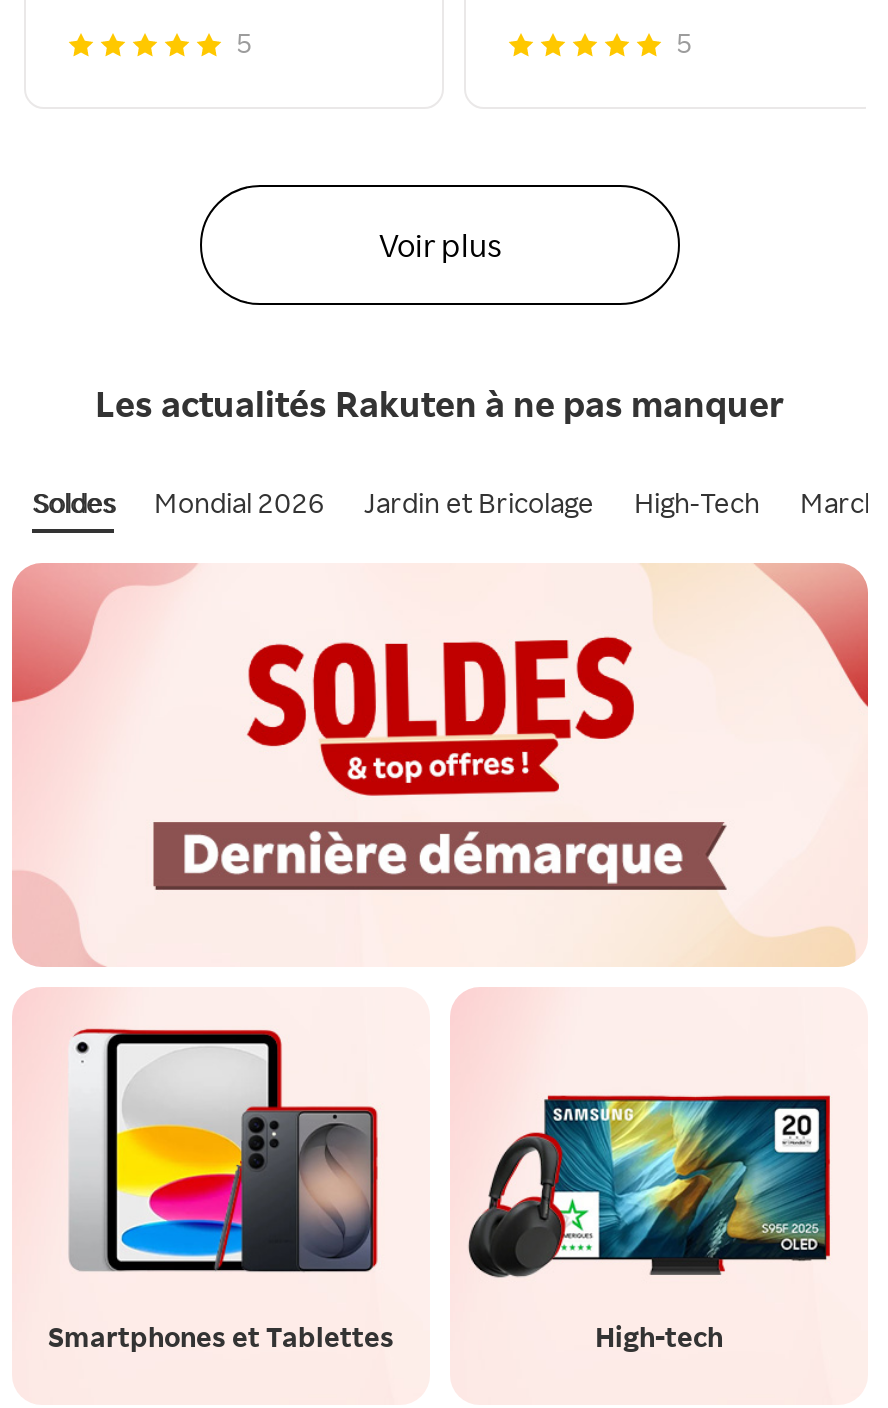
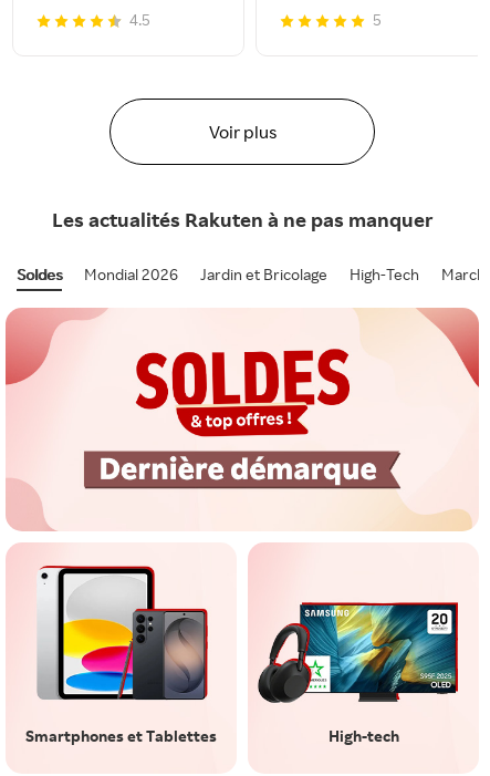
- 5
+ 4.5
